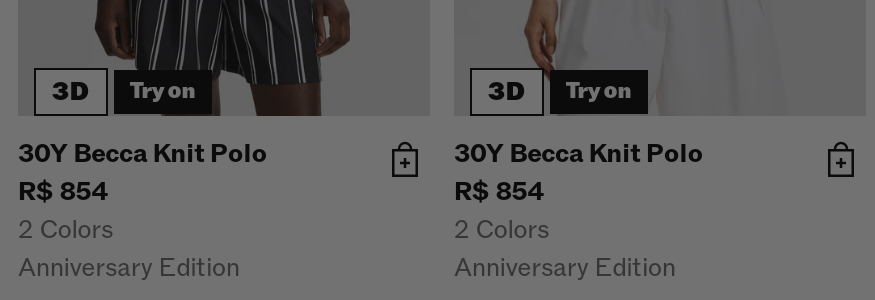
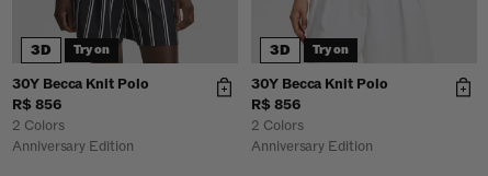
- R$ 854
+ R$ 856

- R$ 854
+ R$ 856
